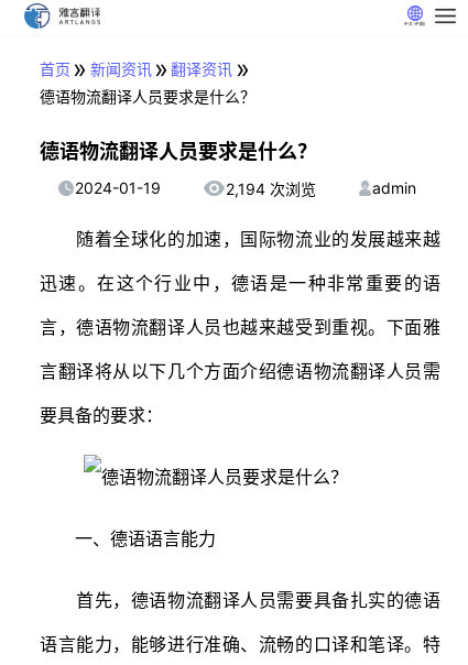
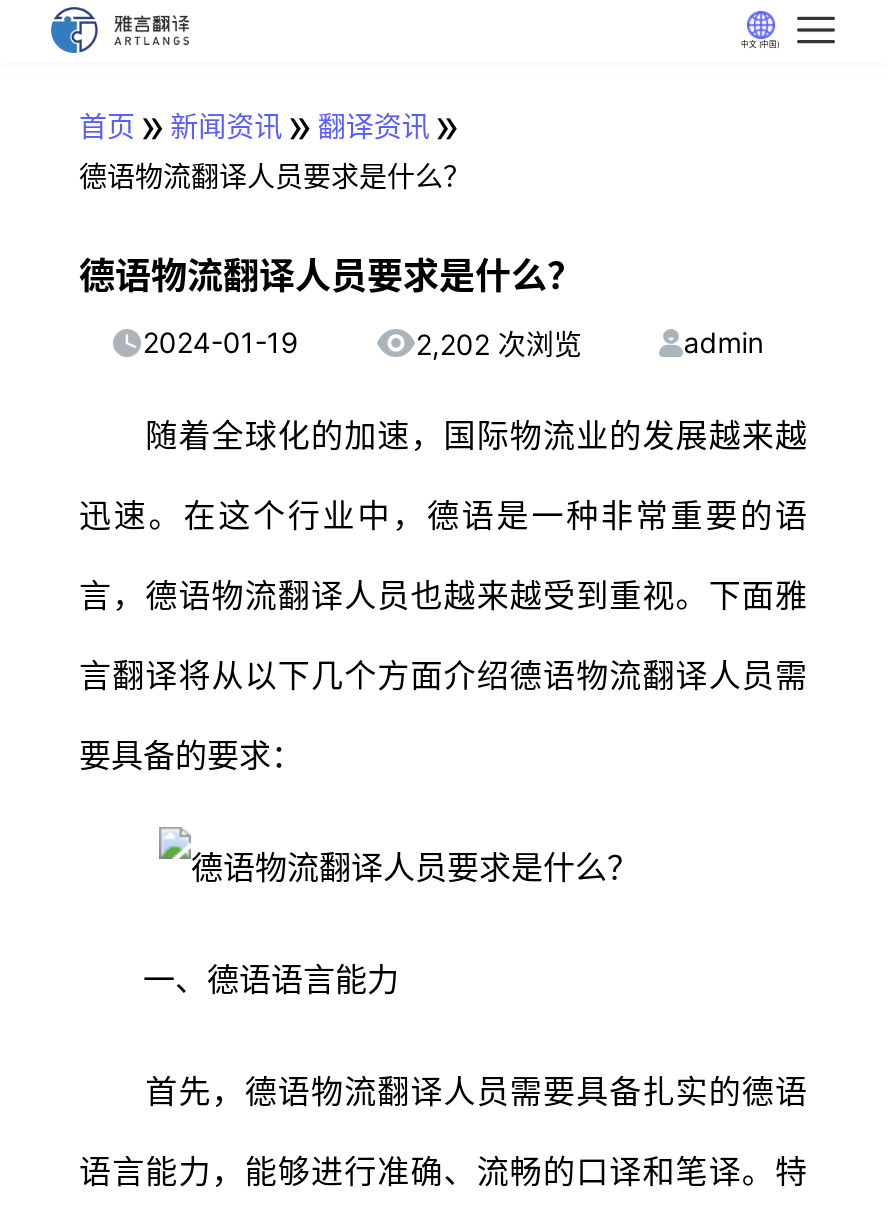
- 2,194 次浏览
+ 2,202 次浏览
